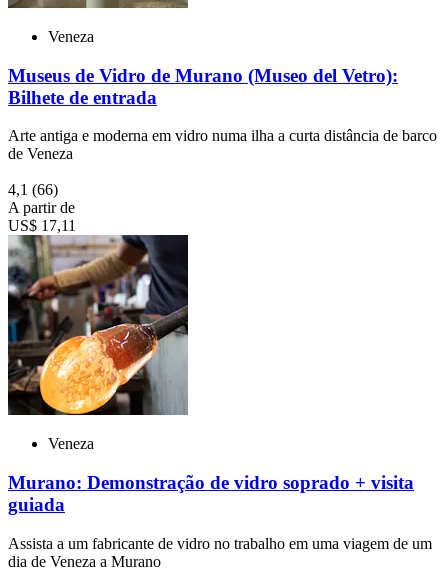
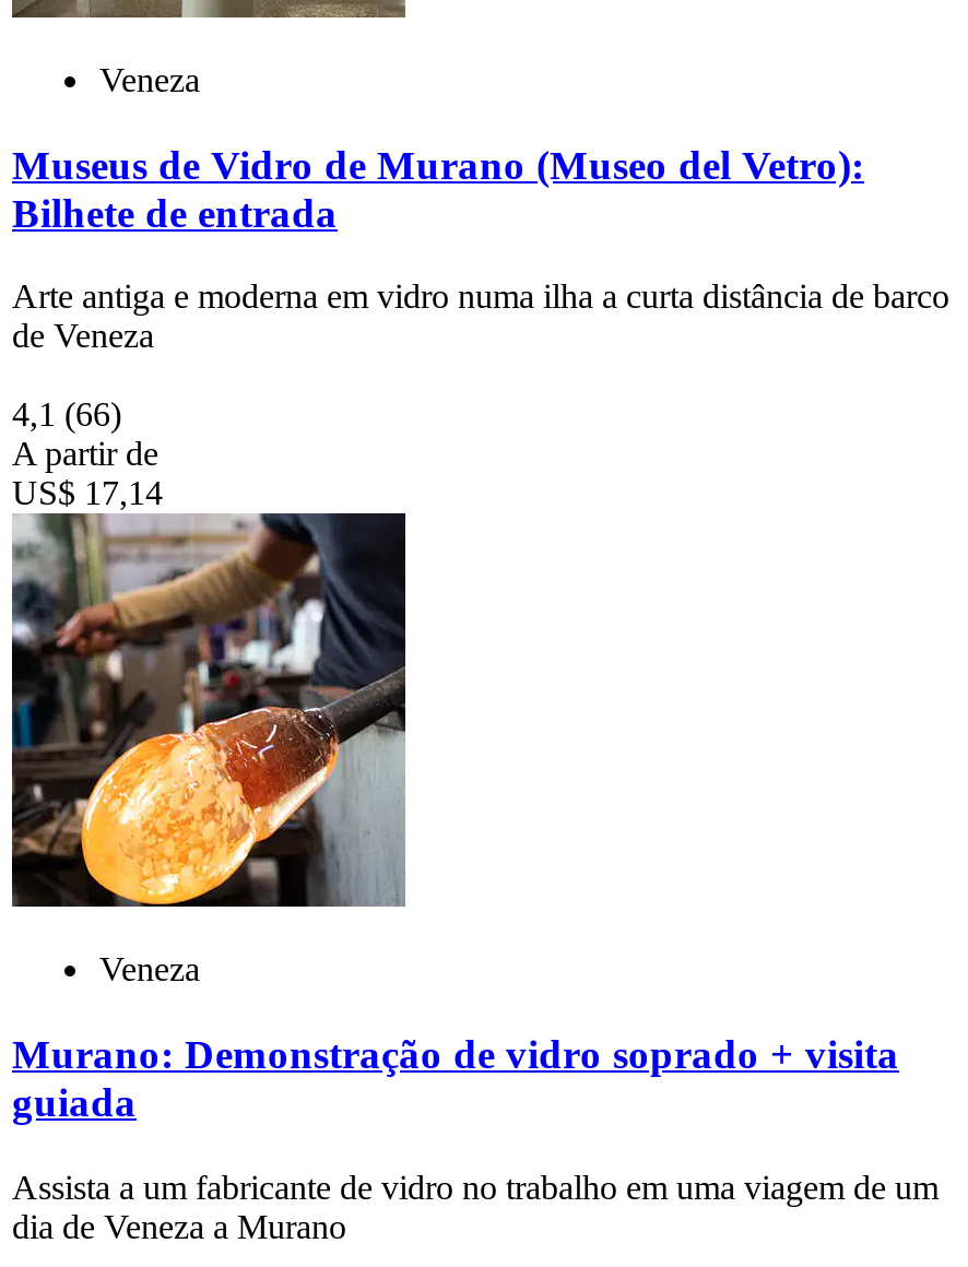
- US$ 17,11
+ US$ 17,14
